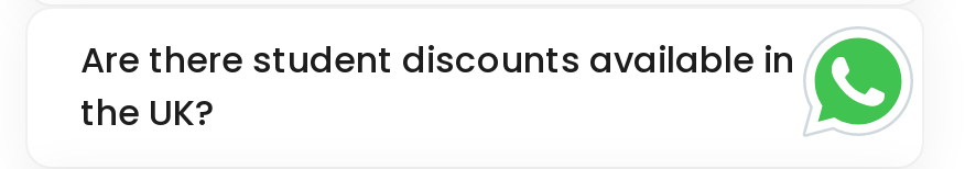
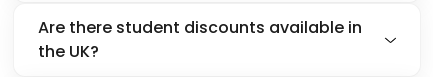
- [image]
